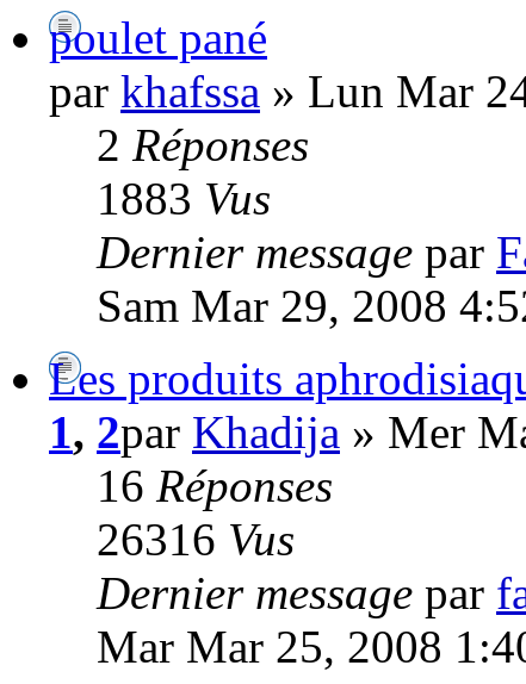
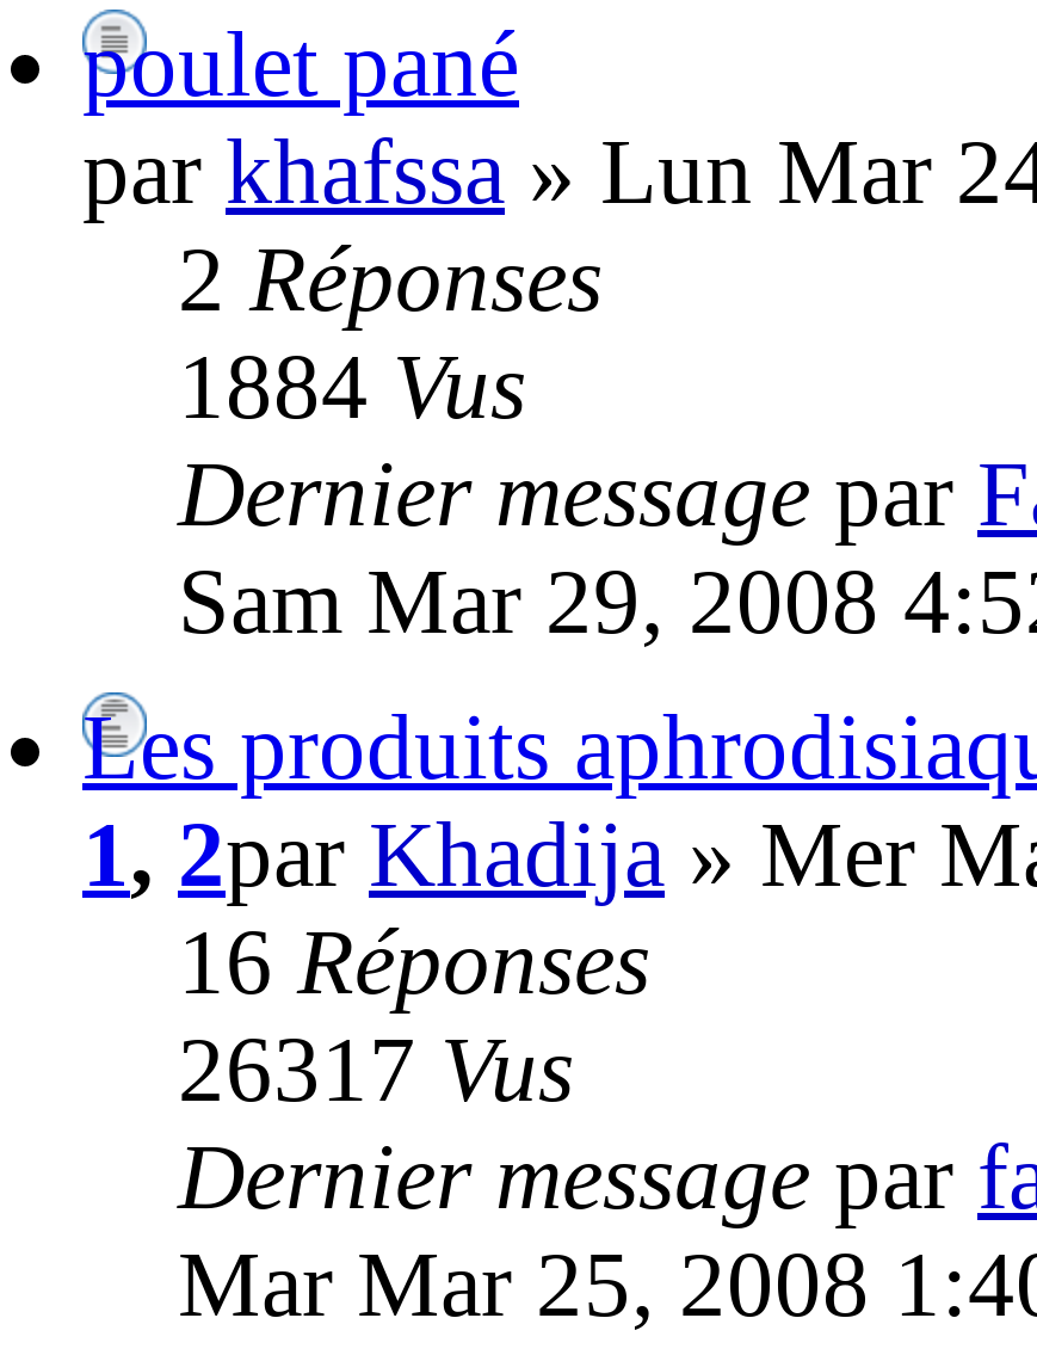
- 1883 Vus
+ 1884 Vus

- 26316 Vus
+ 26317 Vus
